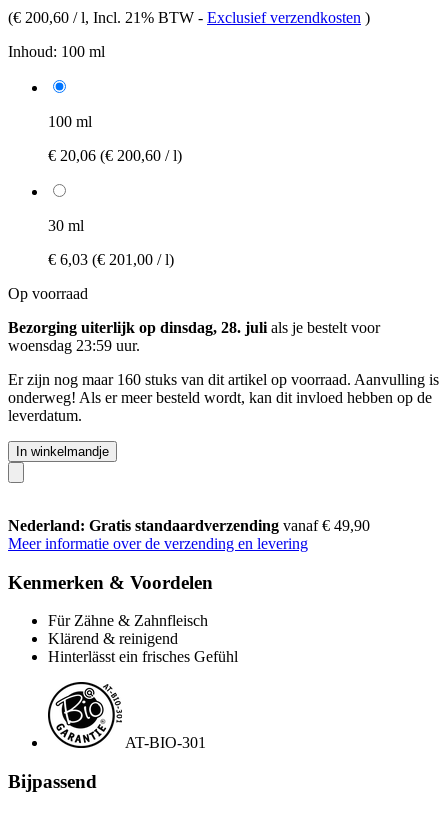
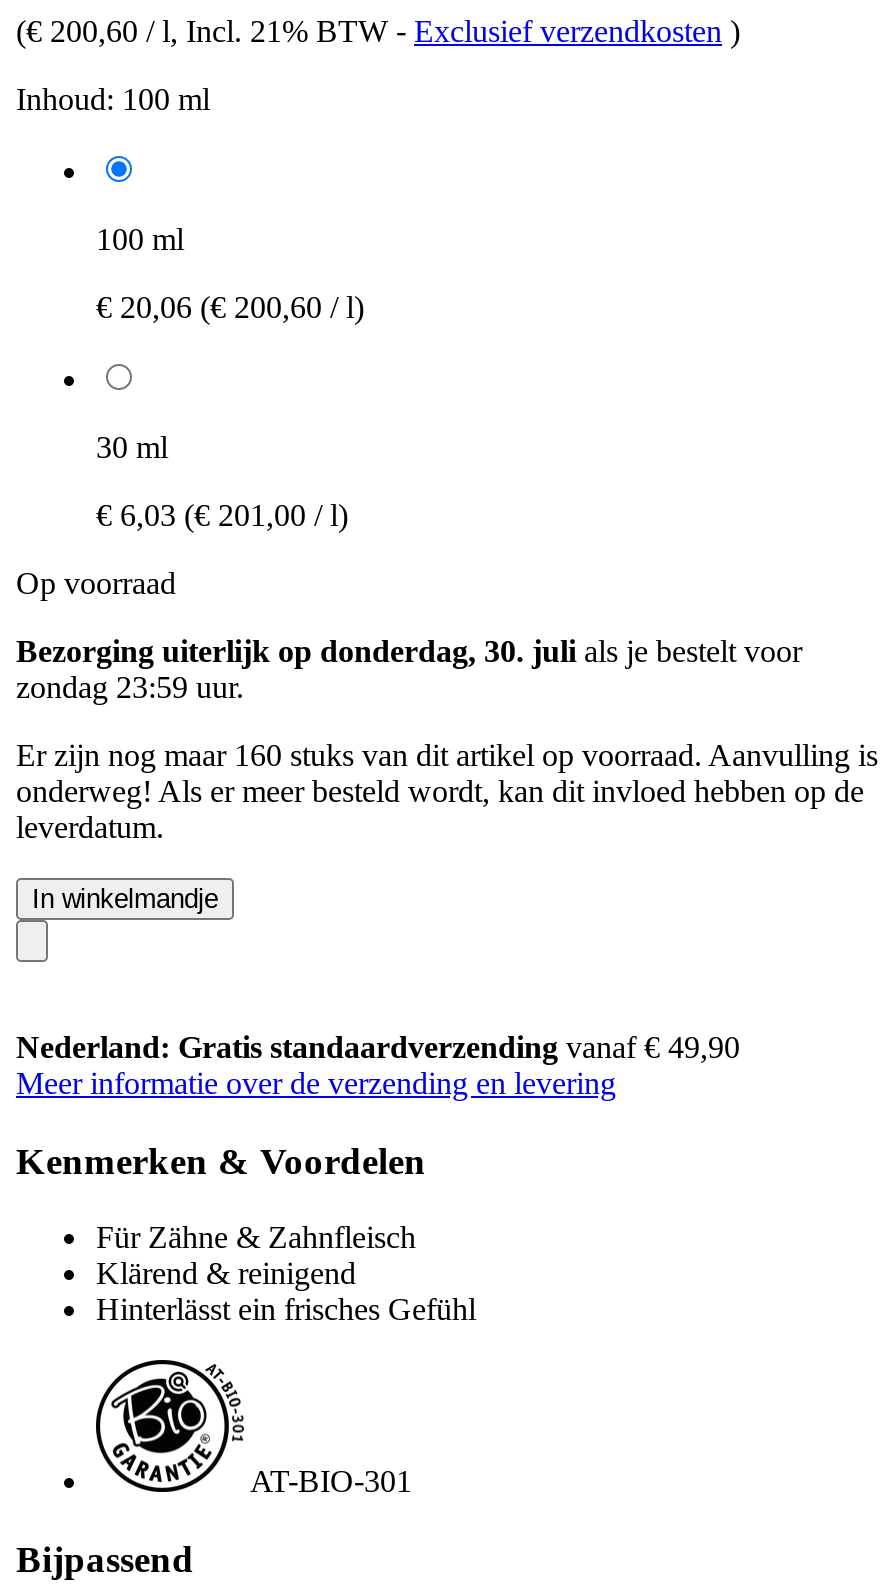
- Bezorging uiterlijk op dinsdag, 28. juli als je bestelt voor
+ Bezorging uiterlijk op donderdag, 30. juli als je bestelt voor

- woensdag 23:59 uur.
+ zondag 23:59 uur.
